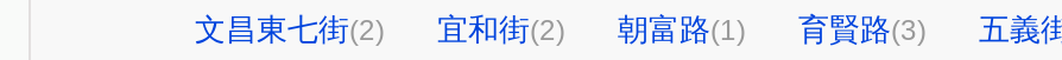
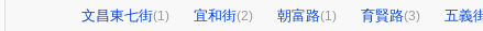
- 文昌東七街(2)
+ 文昌東七街(1)
